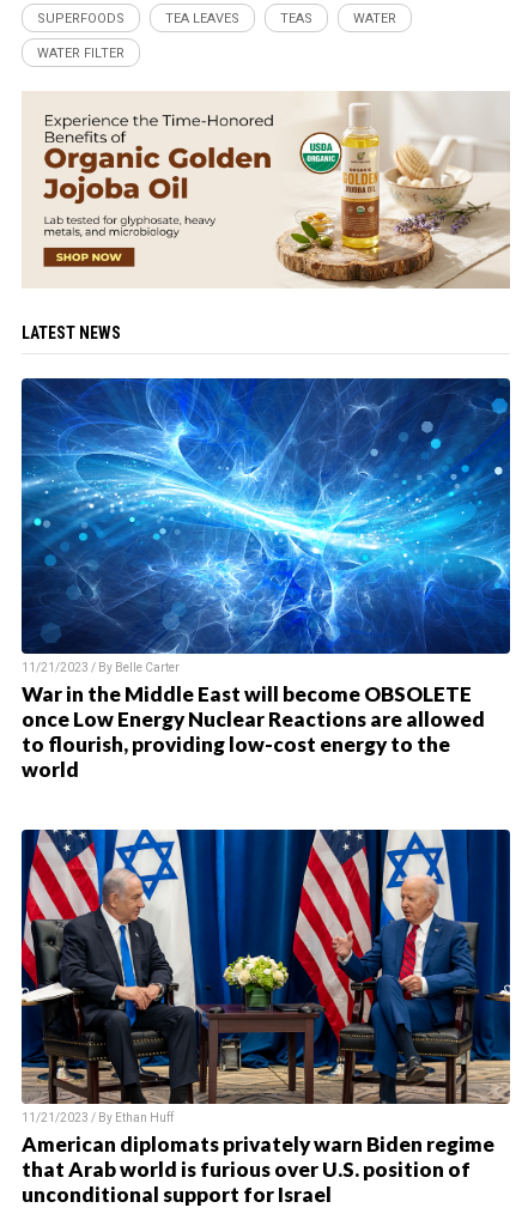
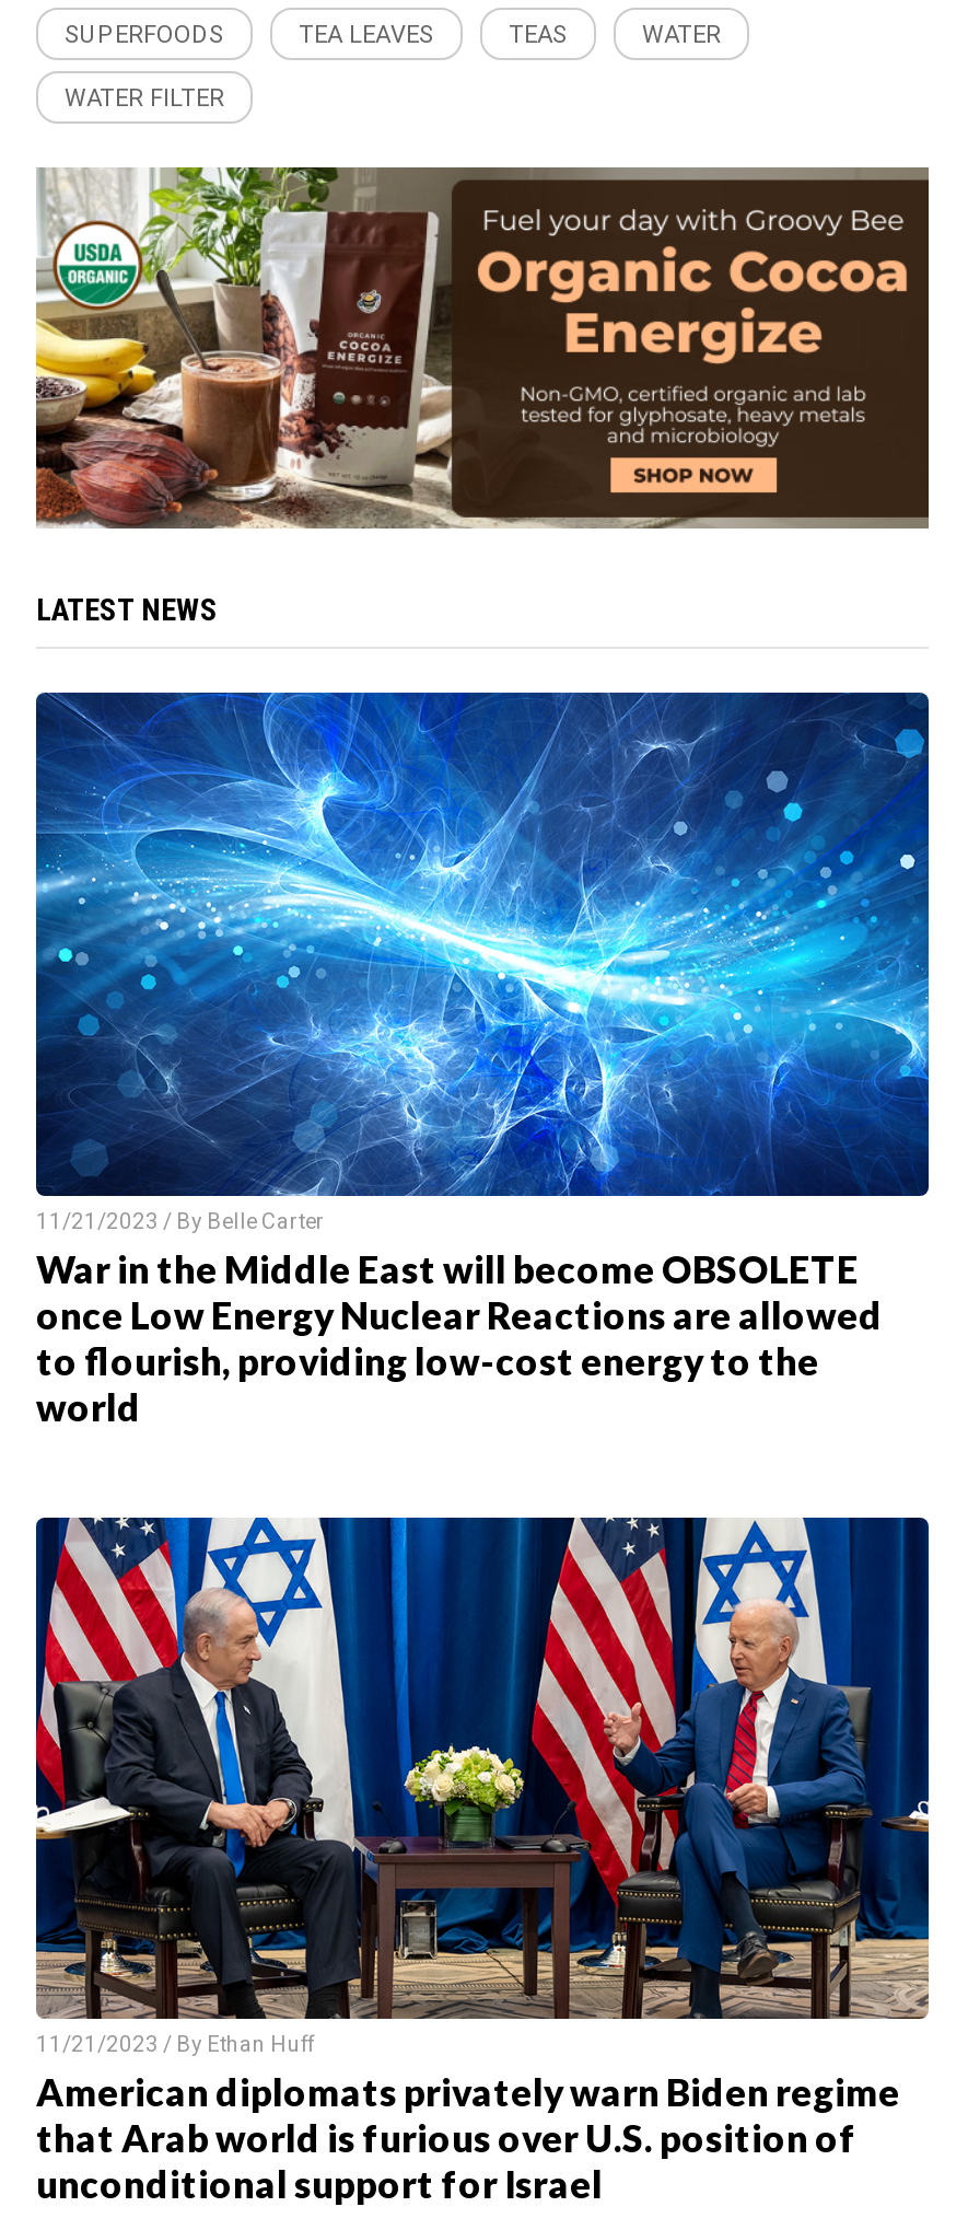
- [image]
+ [image]
